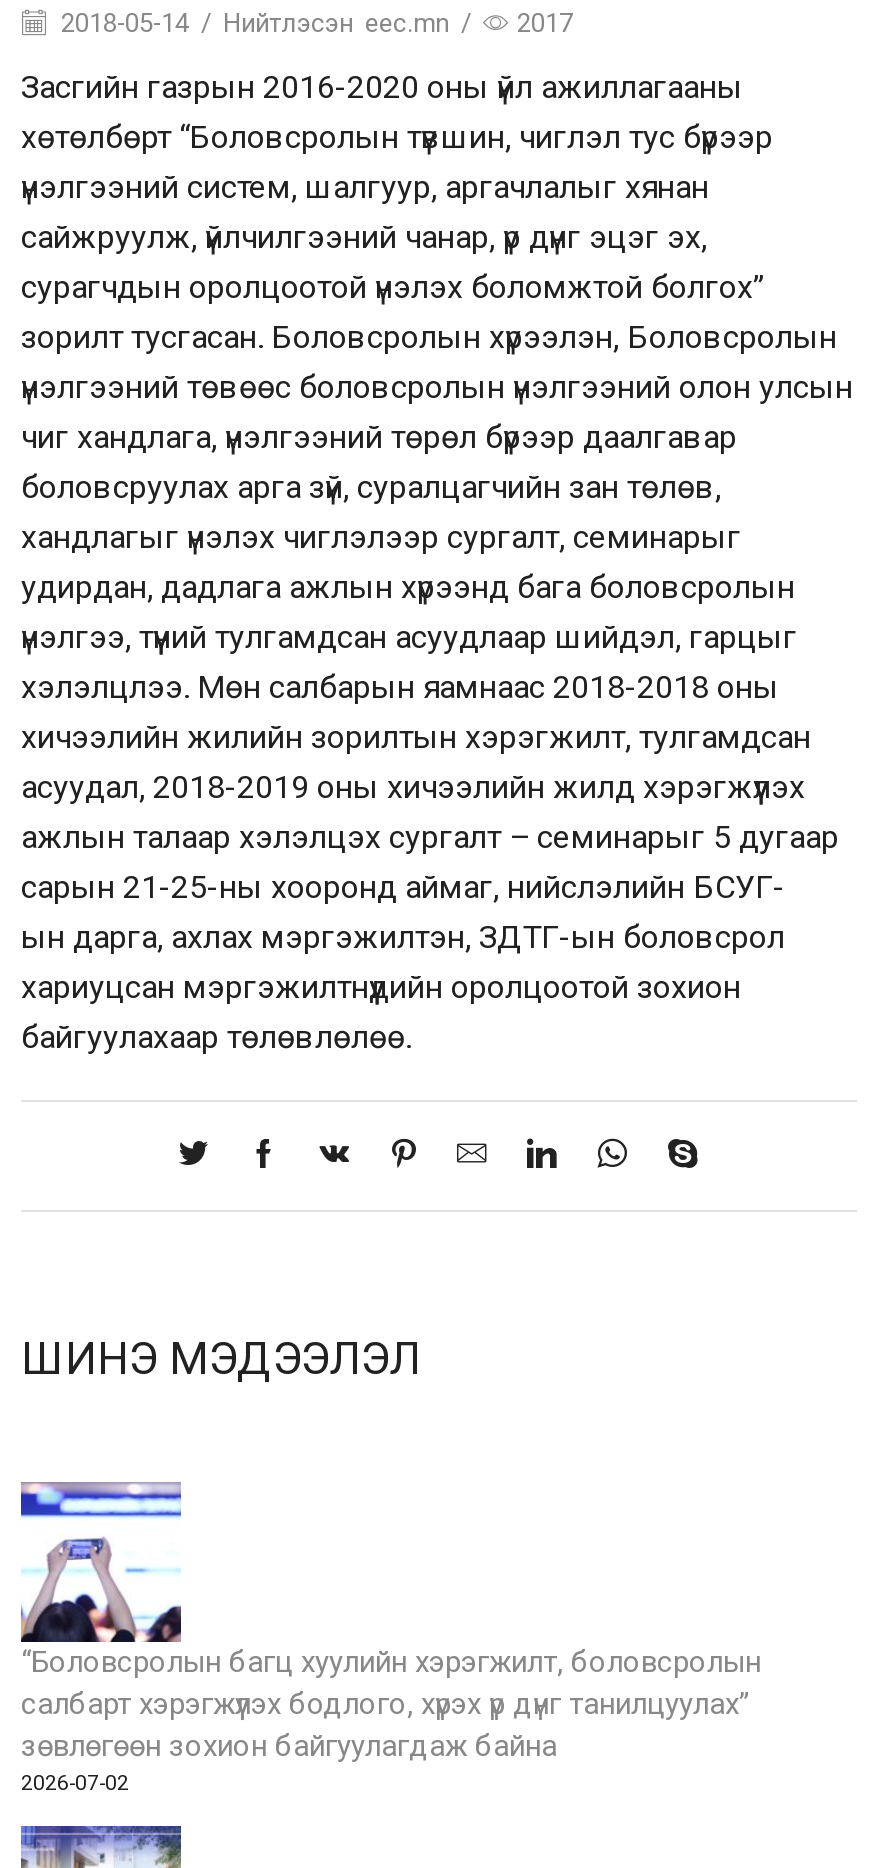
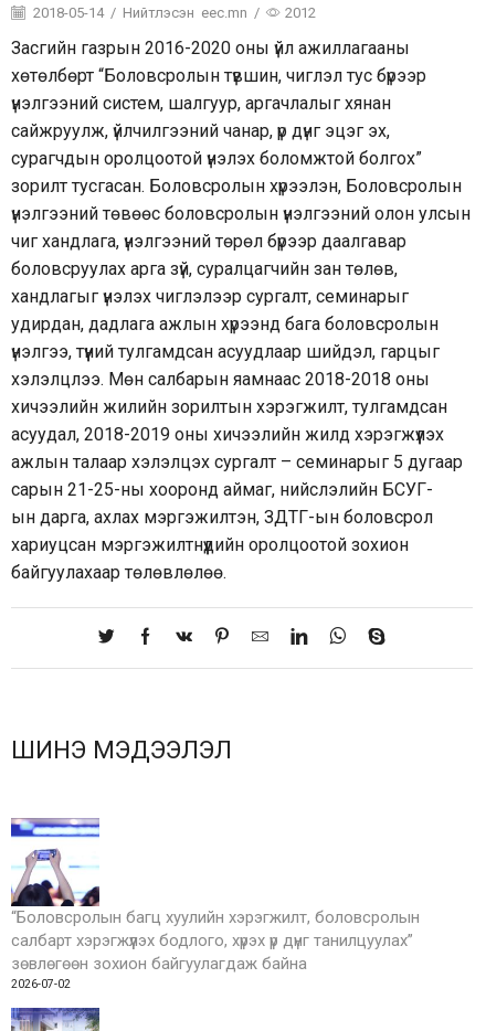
- 2017
+ 2012
